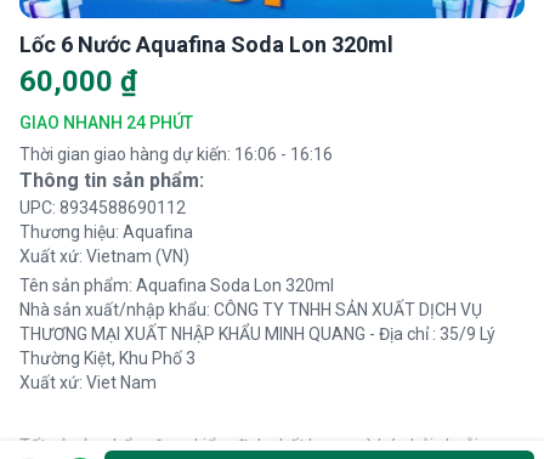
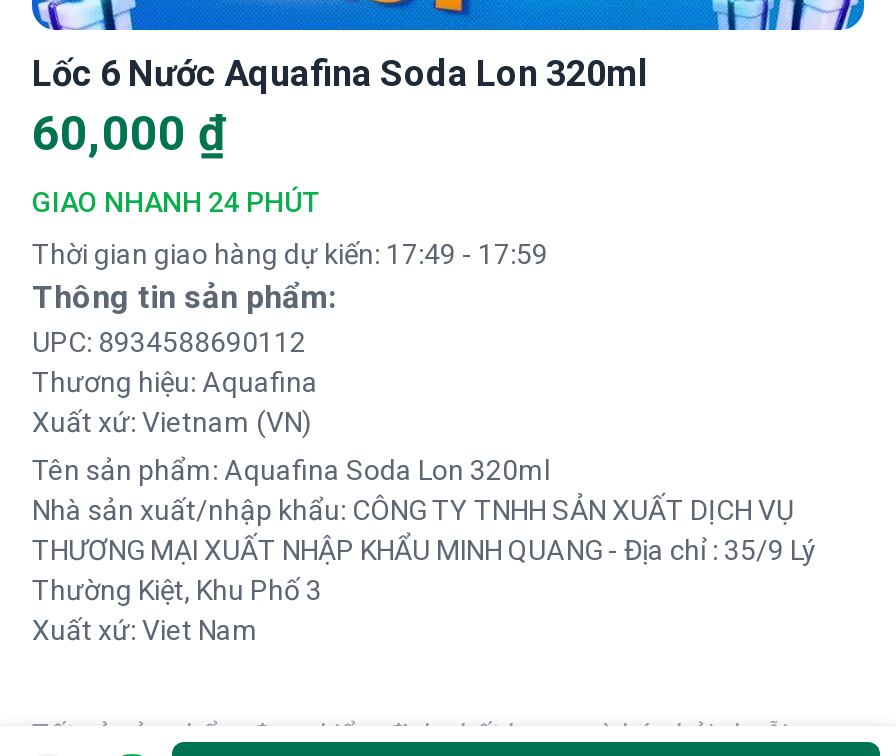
- Thời gian giao hàng dự kiến: 16:06 - 16:16
+ Thời gian giao hàng dự kiến: 17:49 - 17:59
